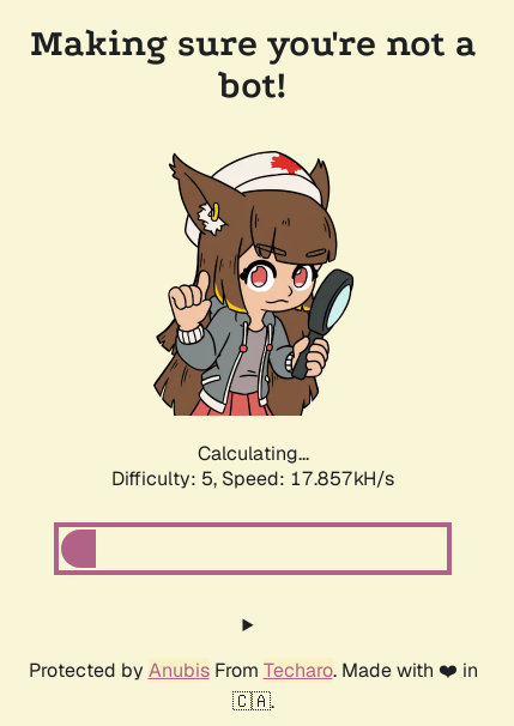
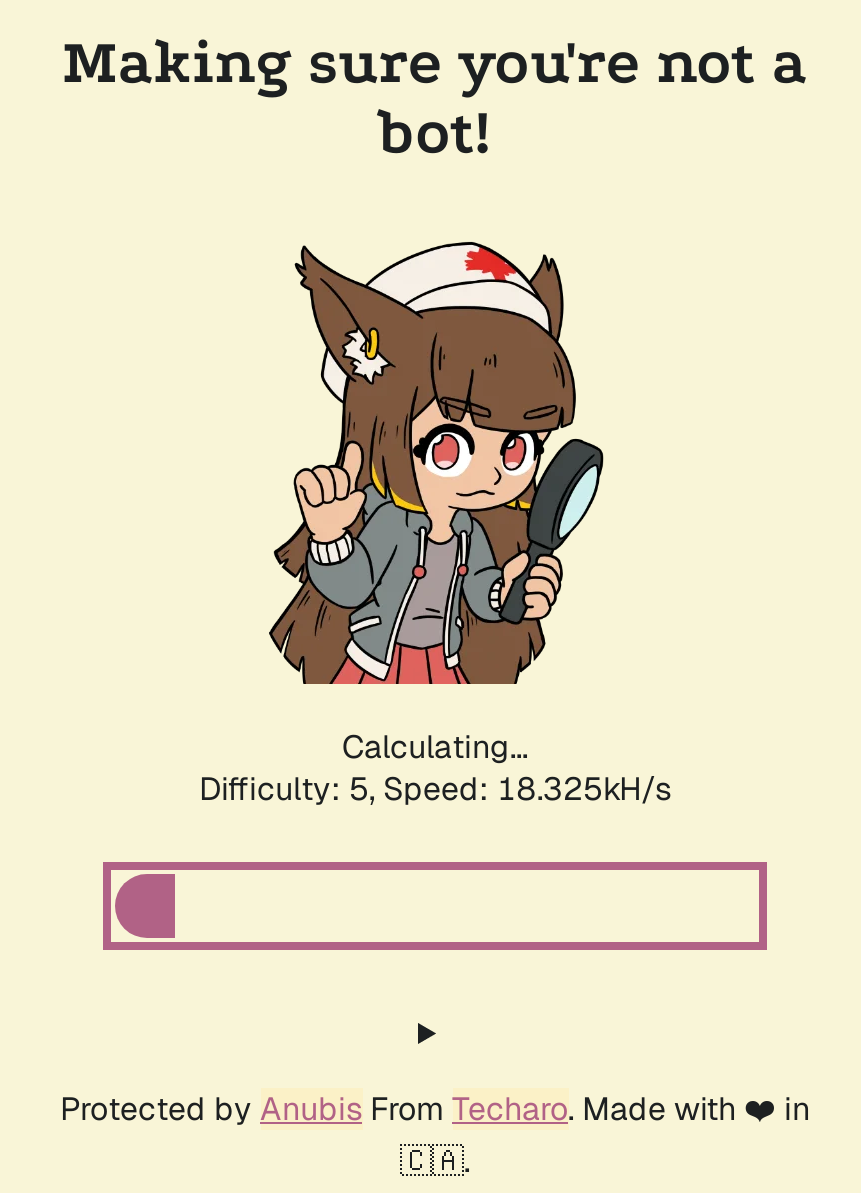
- Difficulty: 5, Speed: 17.857kH/s
+ Difficulty: 5, Speed: 18.325kH/s
